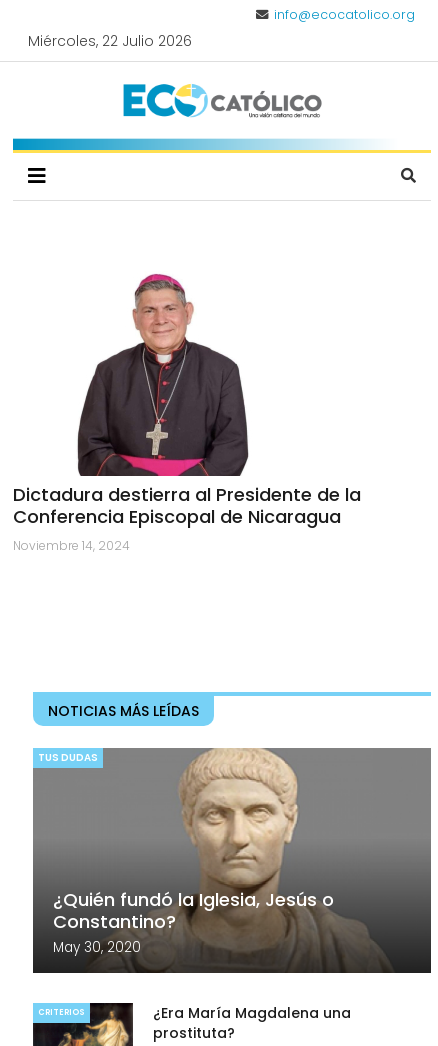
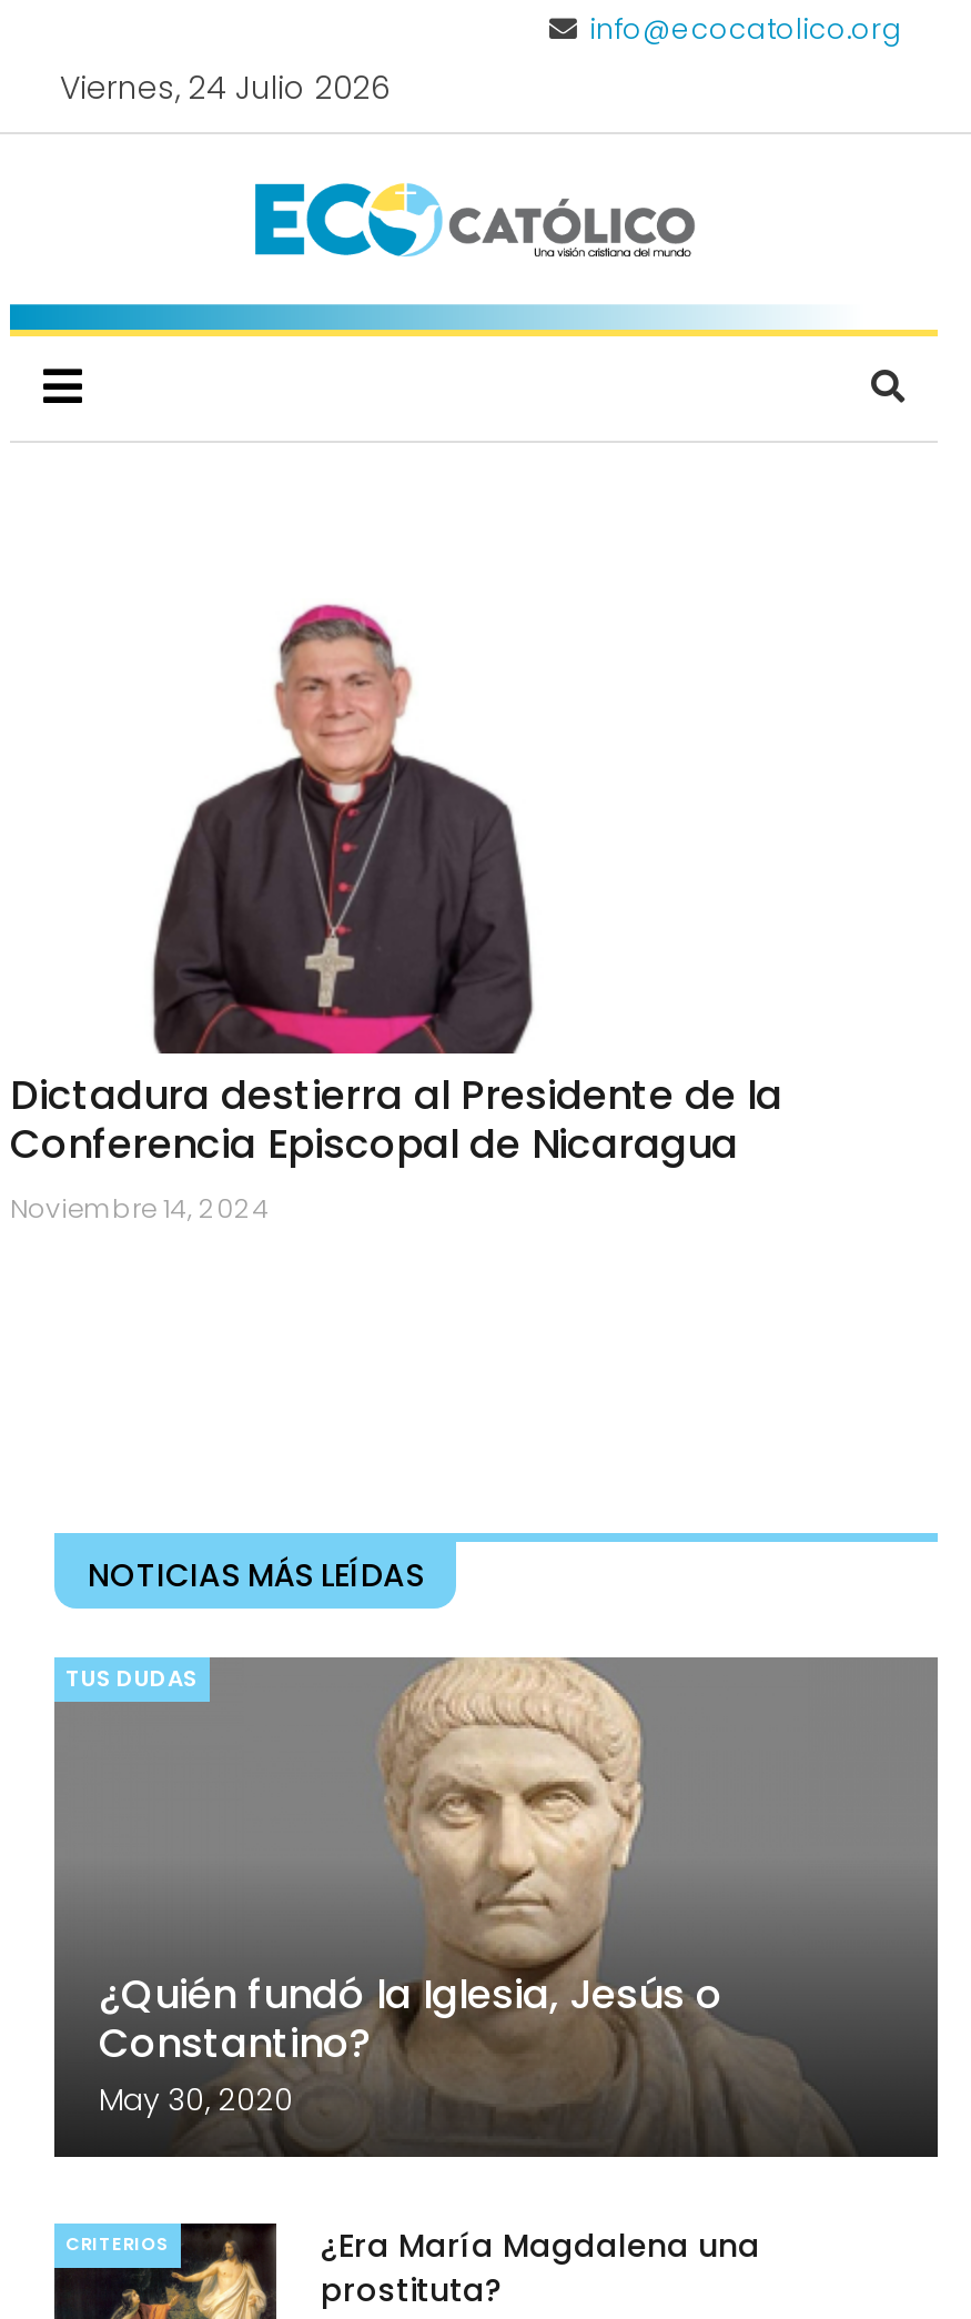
- Miércoles, 22 Julio 2026
+ Viernes, 24 Julio 2026
